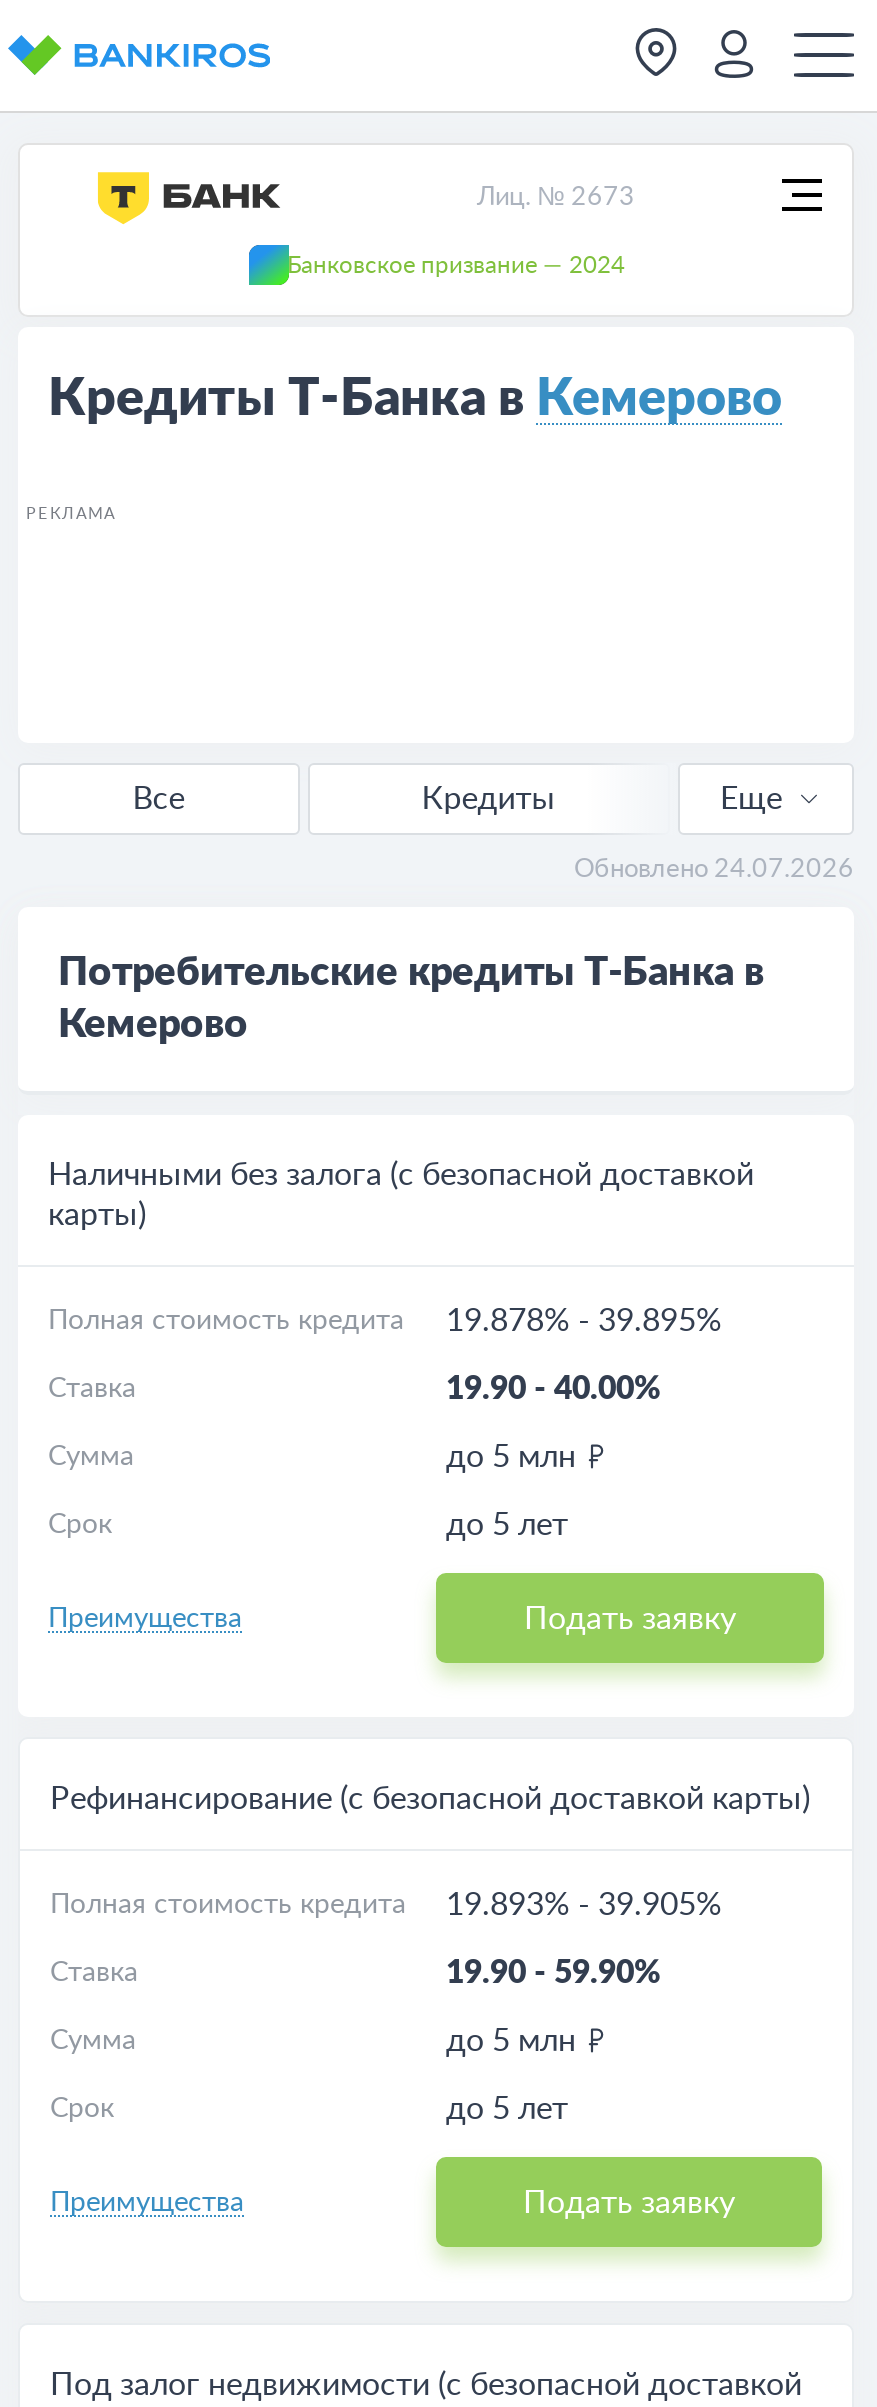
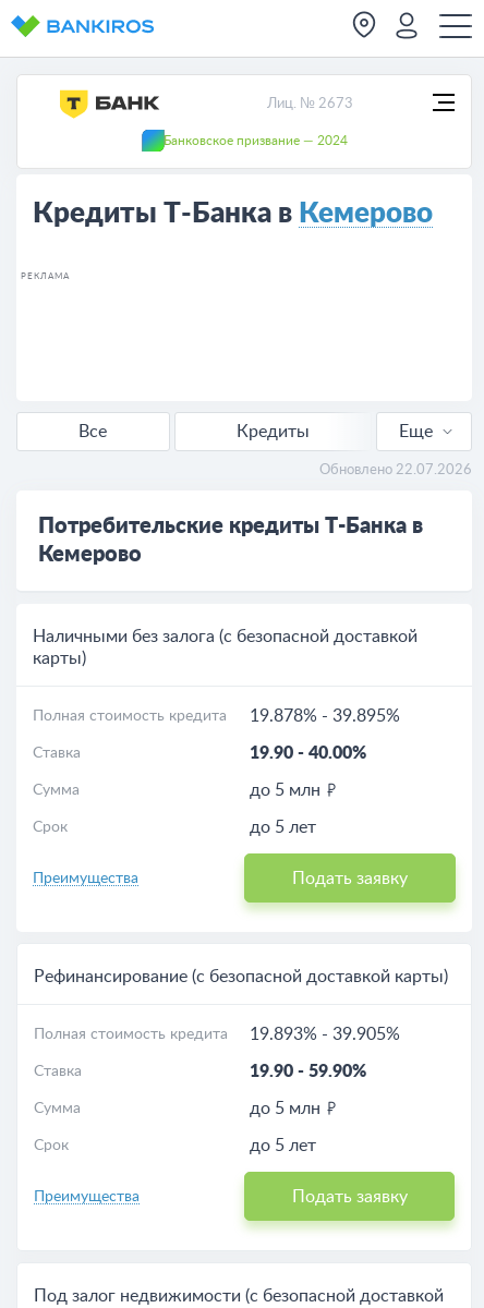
- Обновлено 24.07.2026
+ Обновлено 22.07.2026
